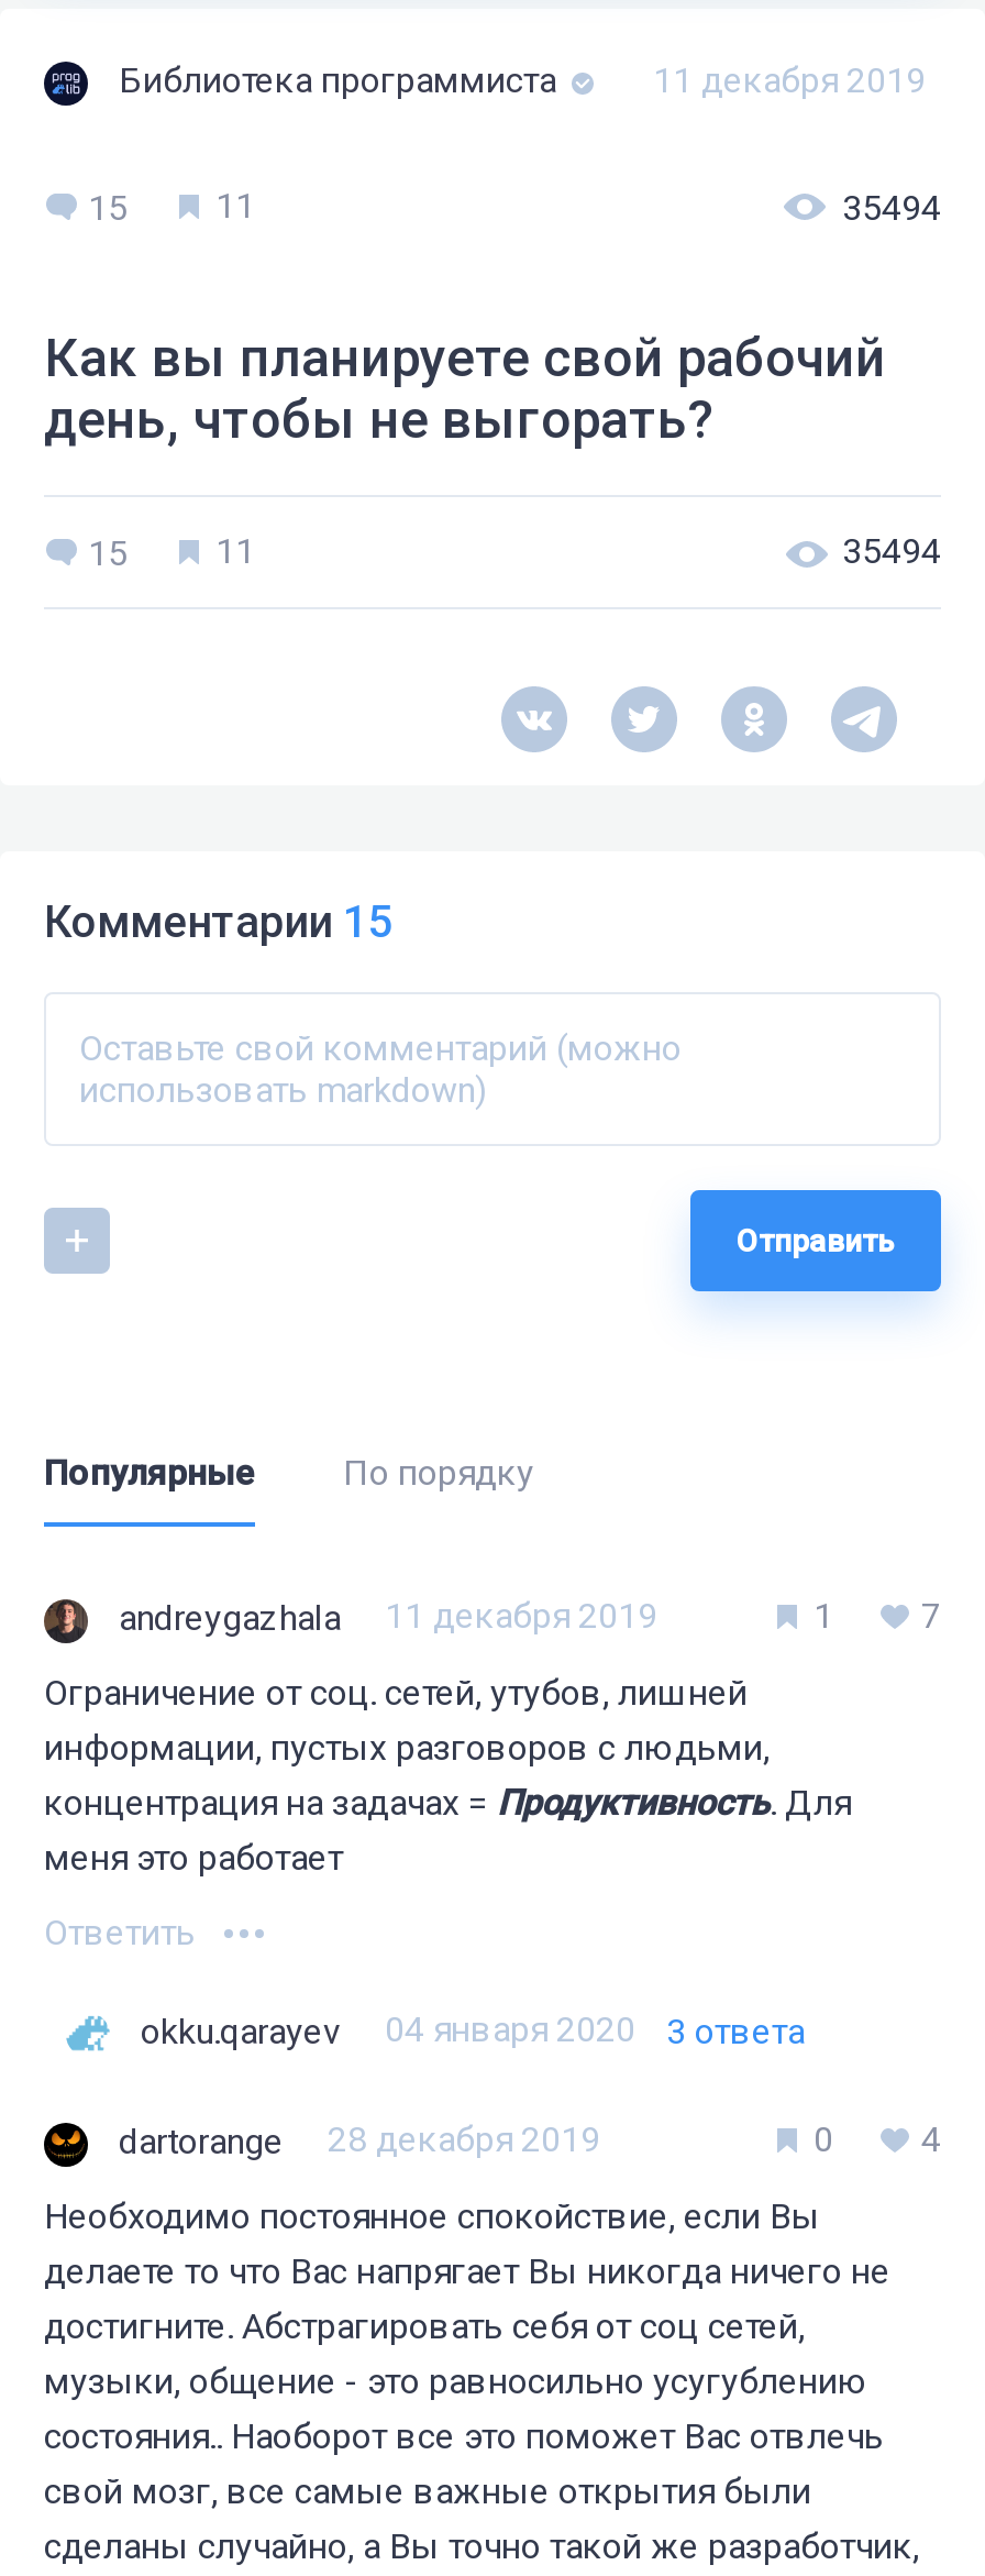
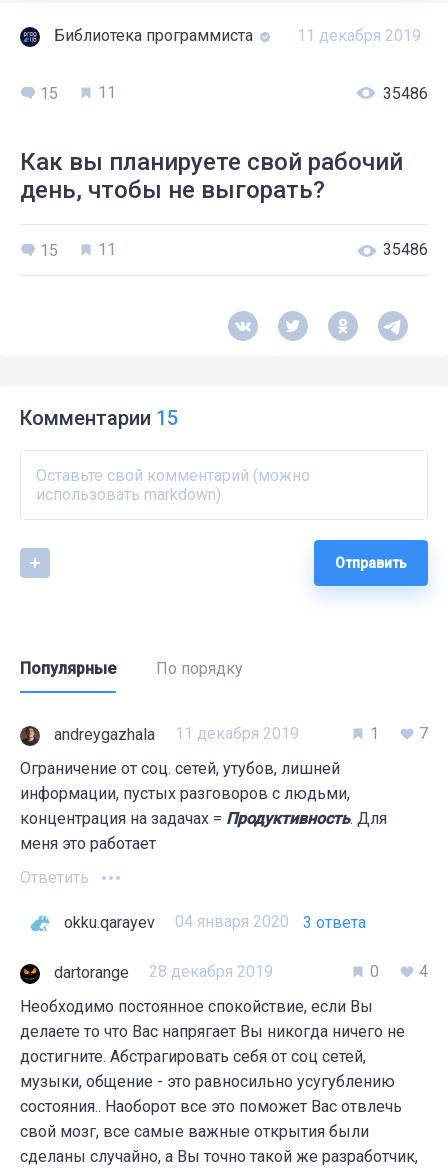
- 35494
+ 35486

- 35494
+ 35486
